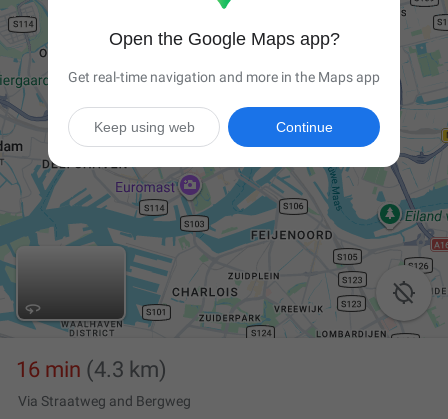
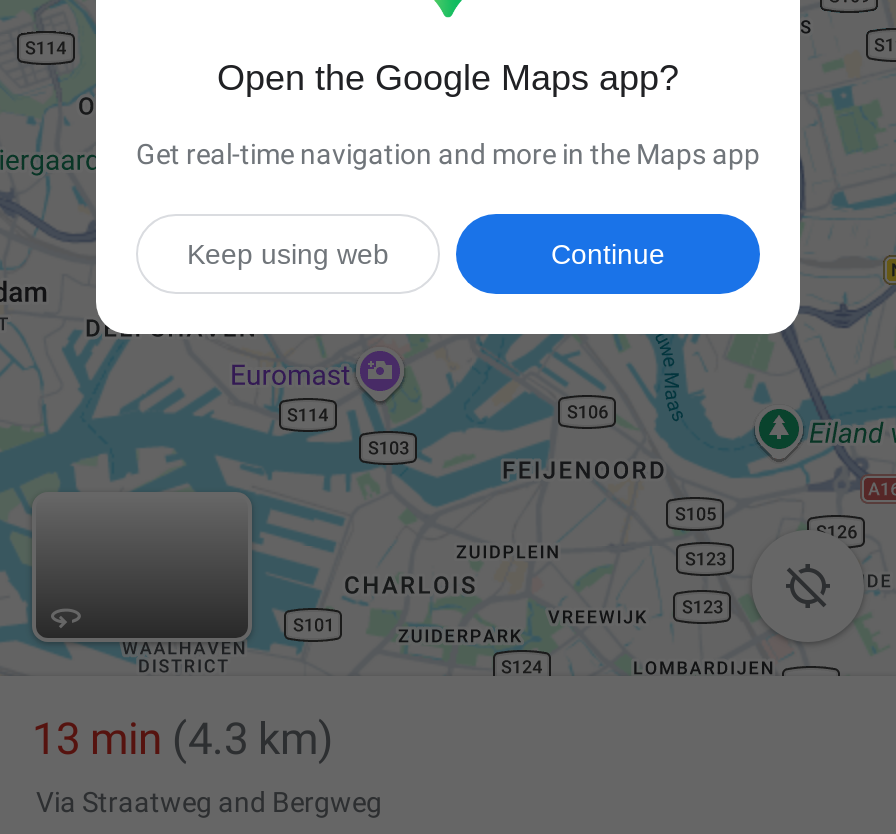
- 16 min (4.3 km)
+ 13 min (4.3 km)
